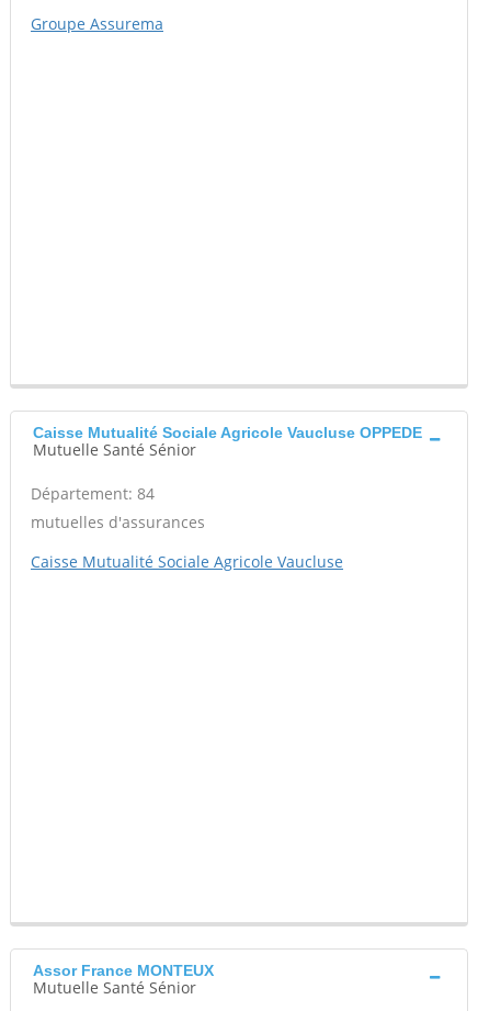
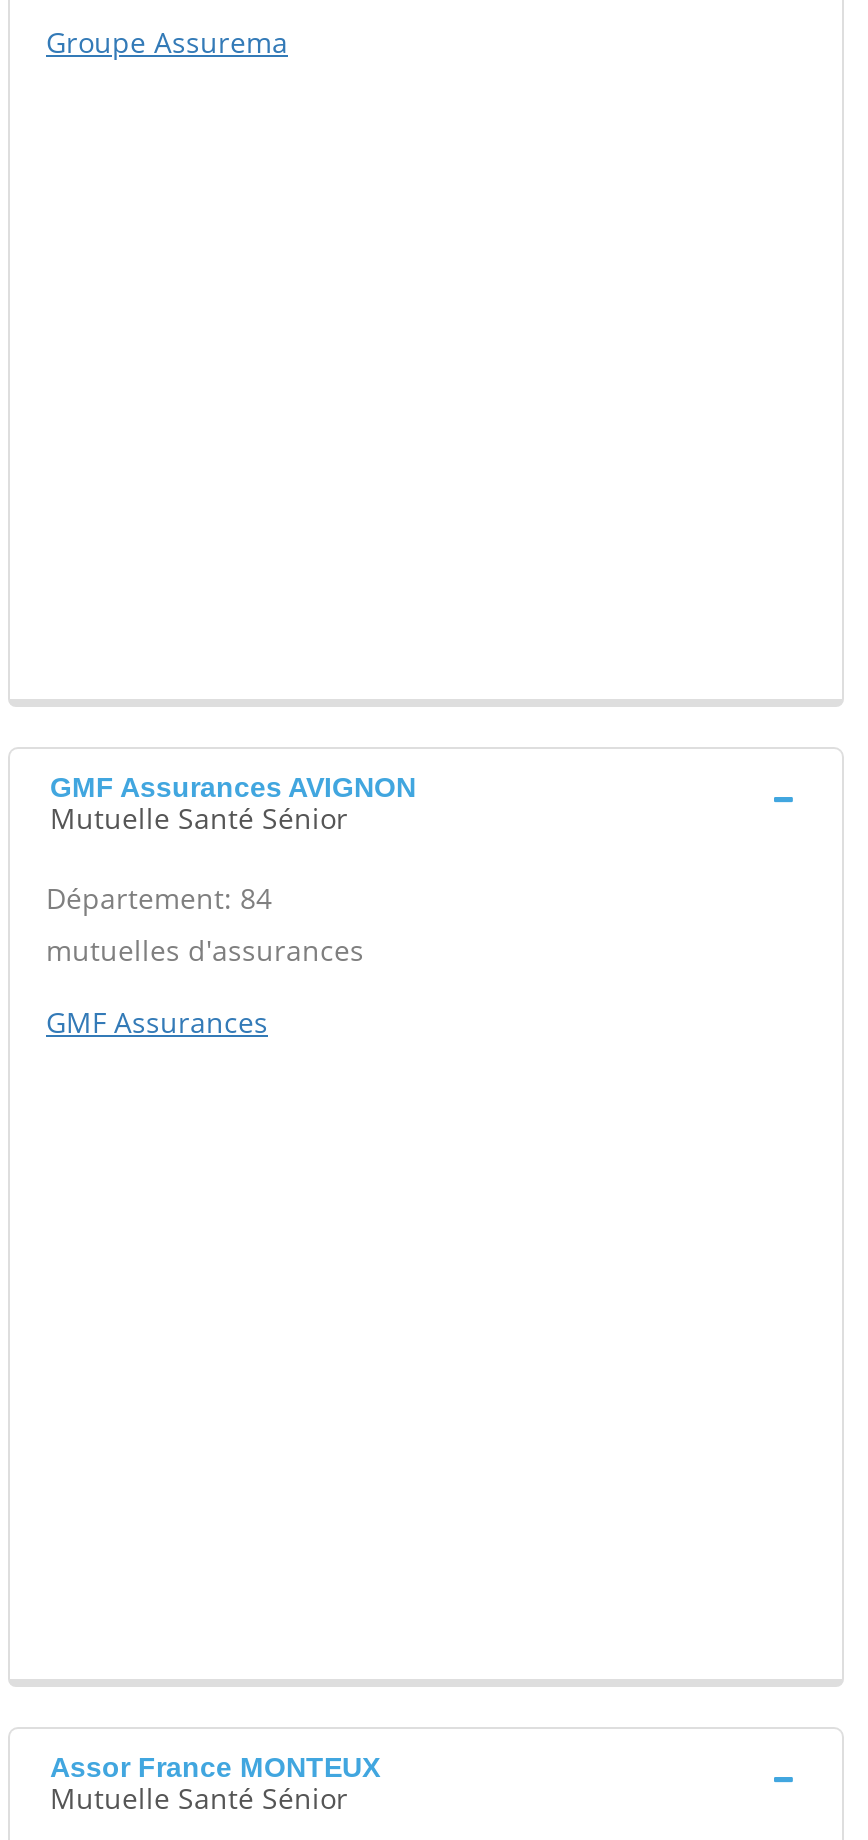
- Caisse Mutualité Sociale Agricole Vaucluse OPPEDE
+ GMF Assurances AVIGNON

- Caisse Mutualité Sociale Agricole Vaucluse
+ GMF Assurances
